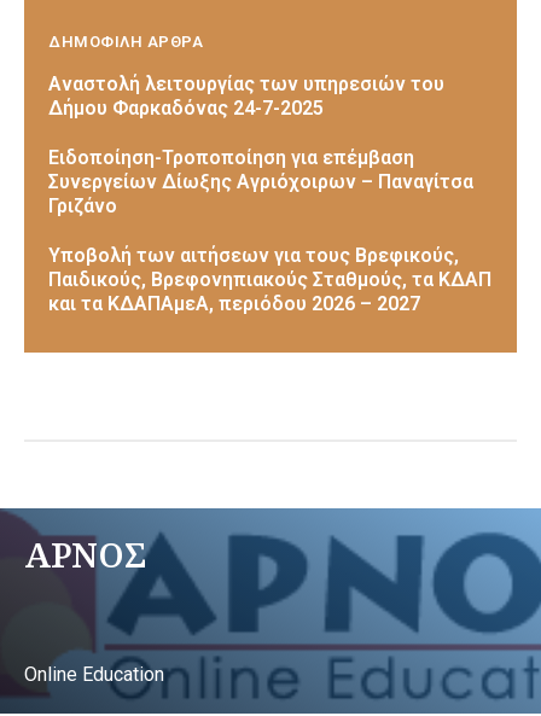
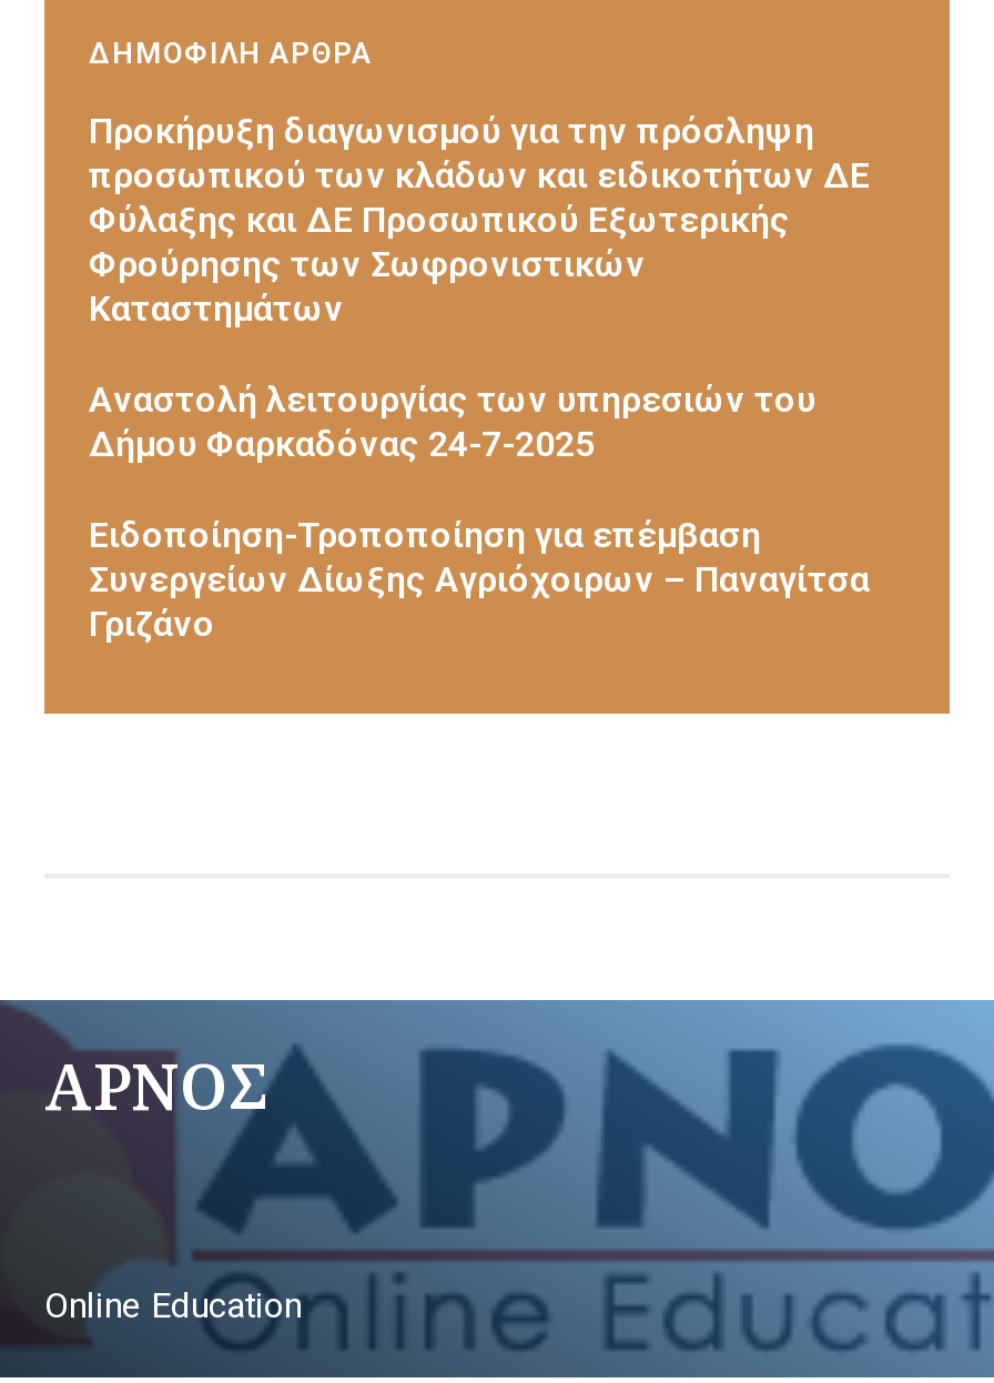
+ Προκήρυξη διαγωνισμού για την πρόσληψη
+ προσωπικού των κλάδων και ειδικοτήτων ΔΕ
+ Φύλαξης και ΔΕ Προσωπικού Εξωτερικής
+ Φρούρησης των Σωφρονιστικών
+ Καταστημάτων

moved down: Αναστολή λειτουργίας των υπηρεσιών του | Δήμου Φαρκαδόνας 24-7-2025 | Ειδοποίηση-Τροποποίηση για επέμβαση | Συνεργείων Δίωξης Αγριόχοιρων – Παναγίτσα | Γριζάνο

- Υποβολή των αιτήσεων για τους Βρεφικούς,
- Παιδικούς, Βρεφονηπιακούς Σταθμούς, τα ΚΔΑΠ
- και τα ΚΔΑΠΑμεΑ, περιόδου 2026 – 2027
